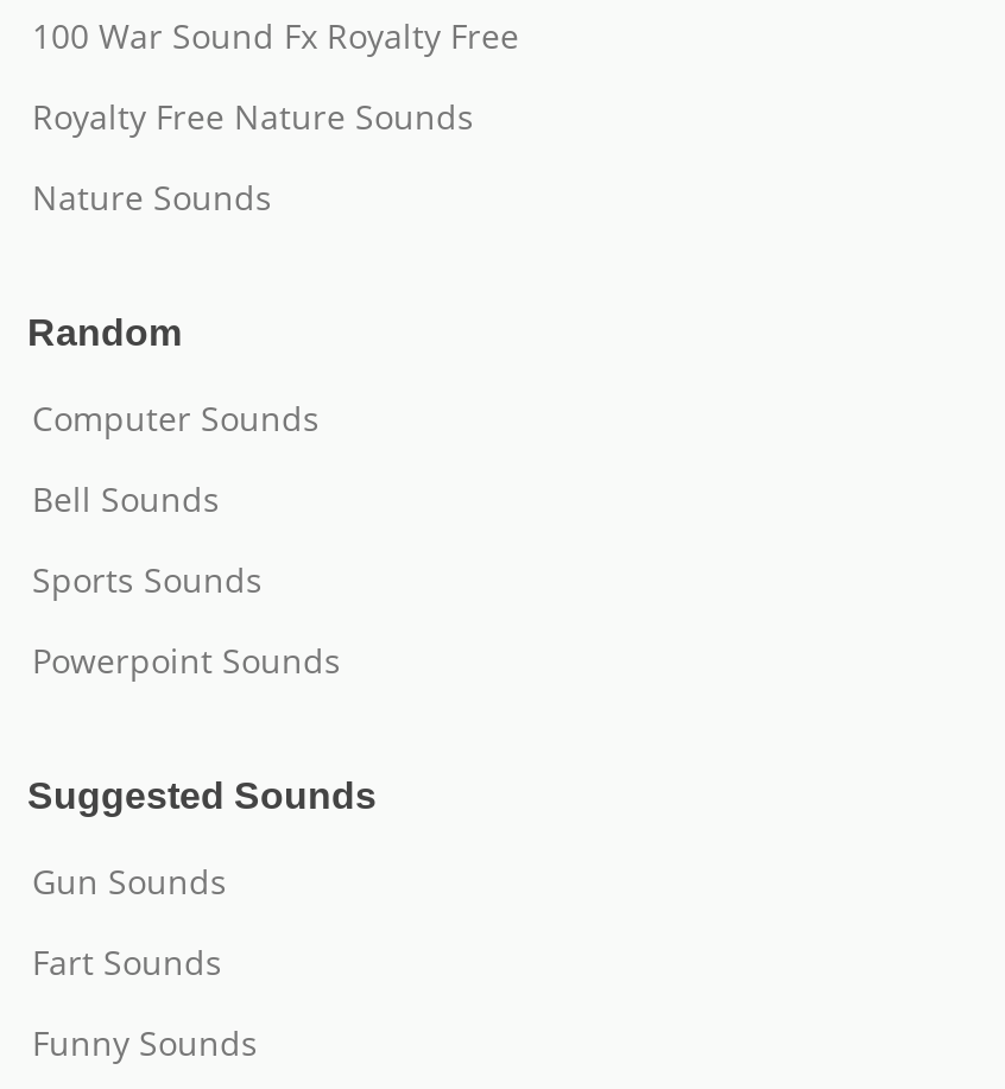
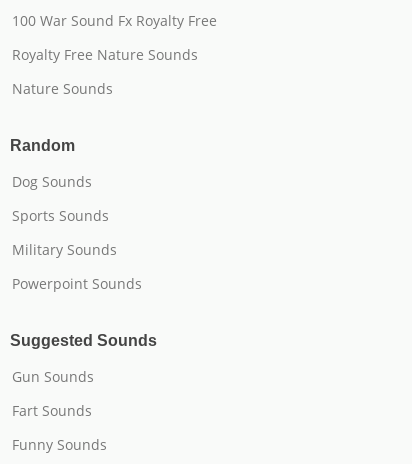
- Computer Sounds
- Bell Sounds
+ Dog Sounds

moved up: Sports Sounds

+ Military Sounds
